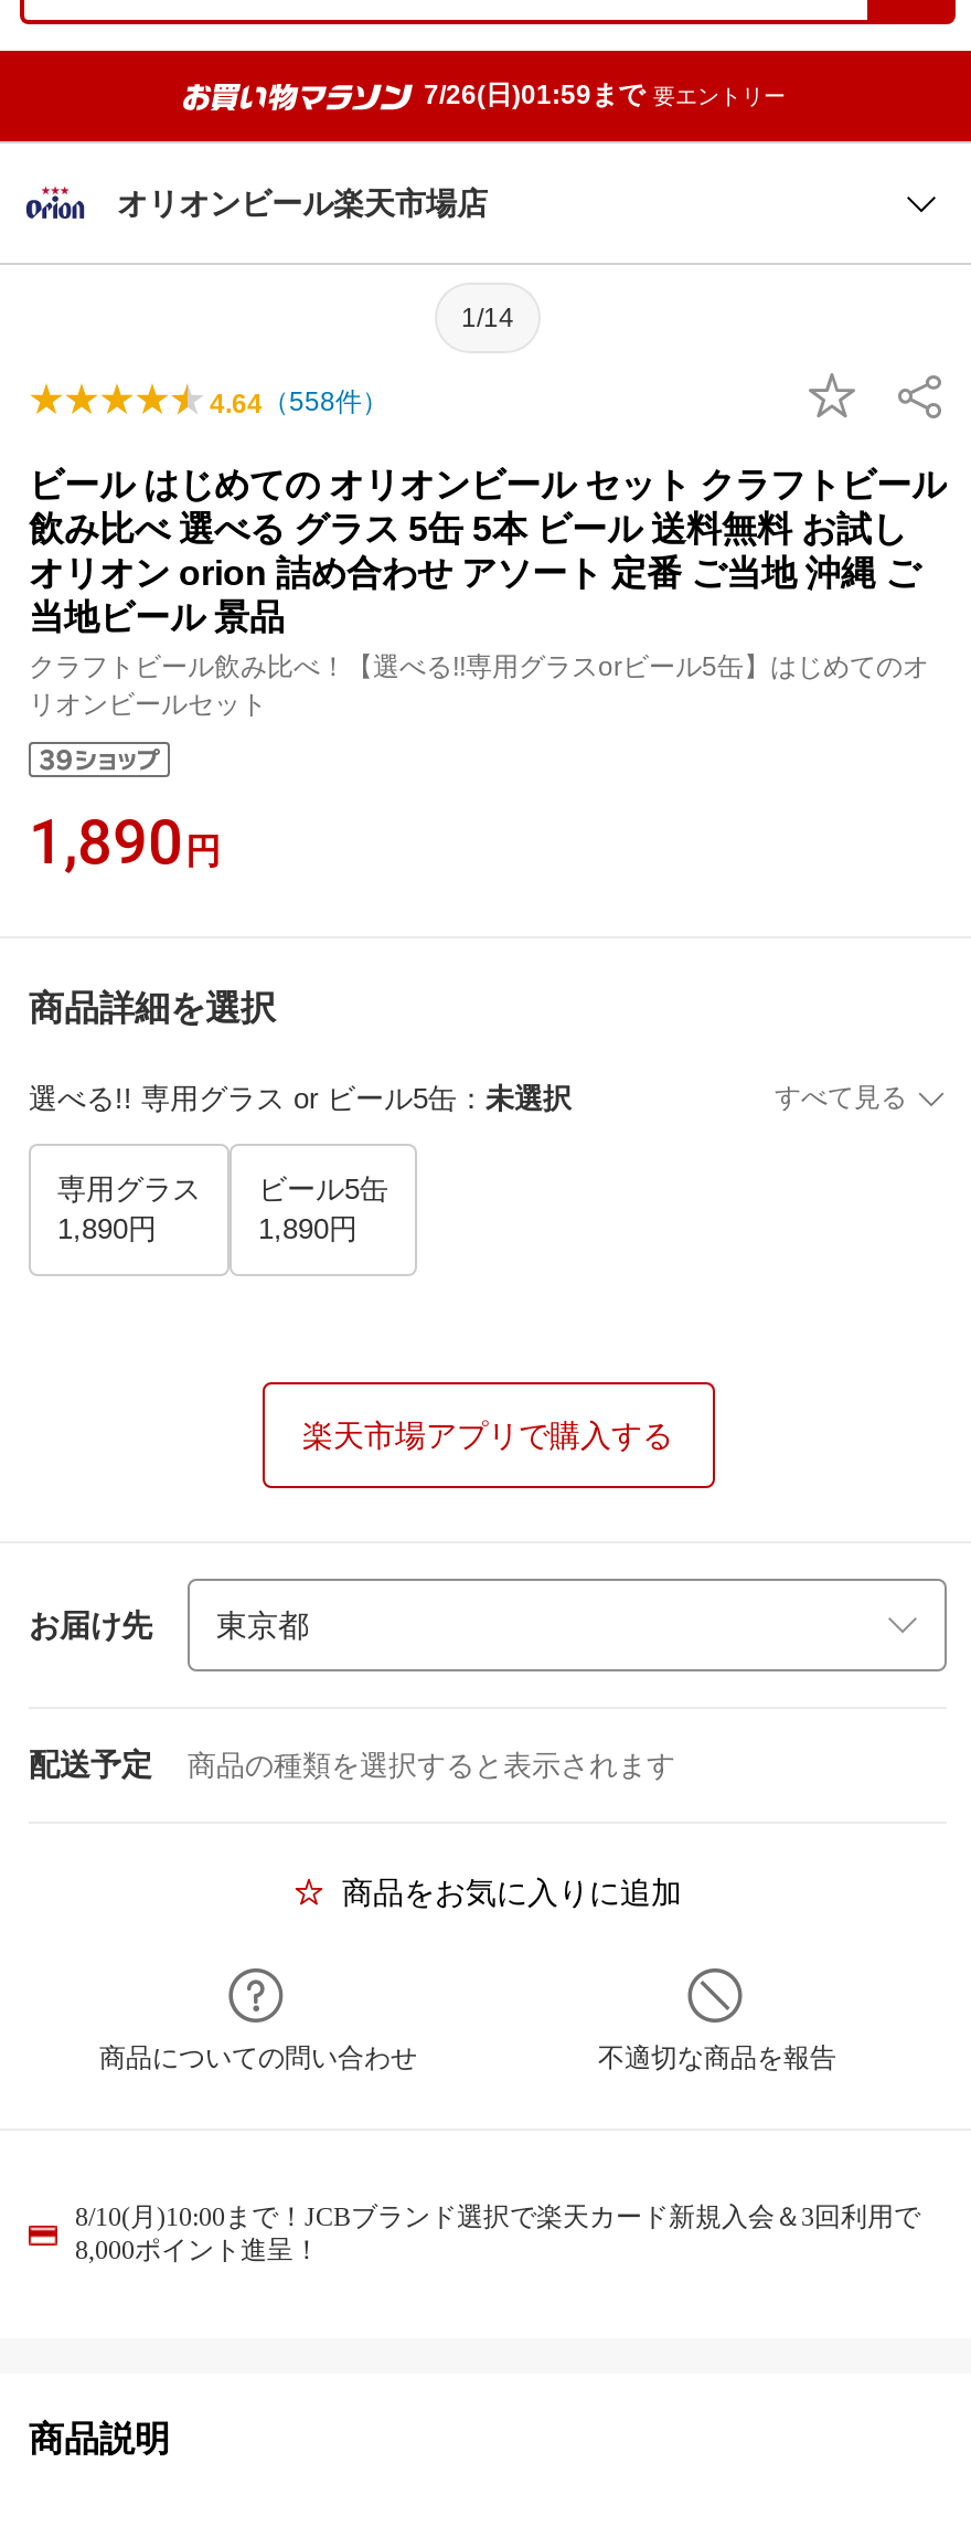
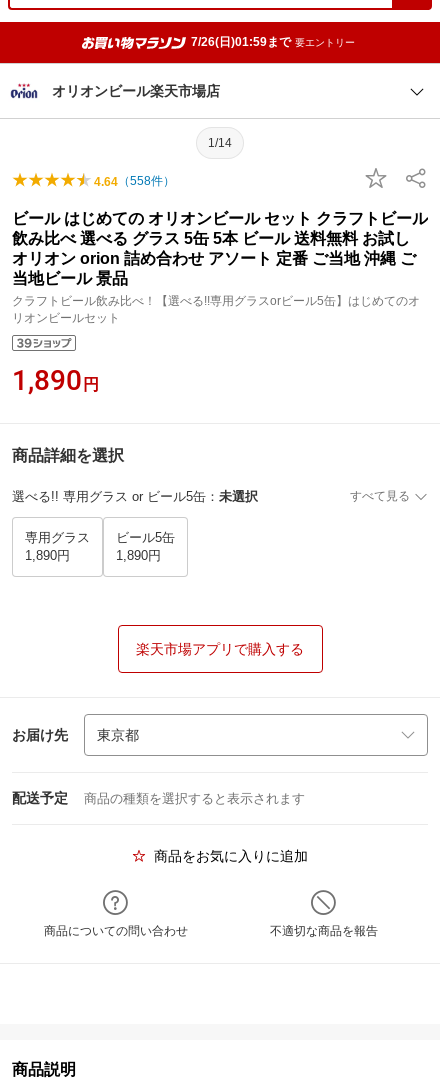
- 8/10(月)10:00まで！JCBブランド選択で楽天カード新規入会＆3回利用で
- 8,000ポイント進呈！
